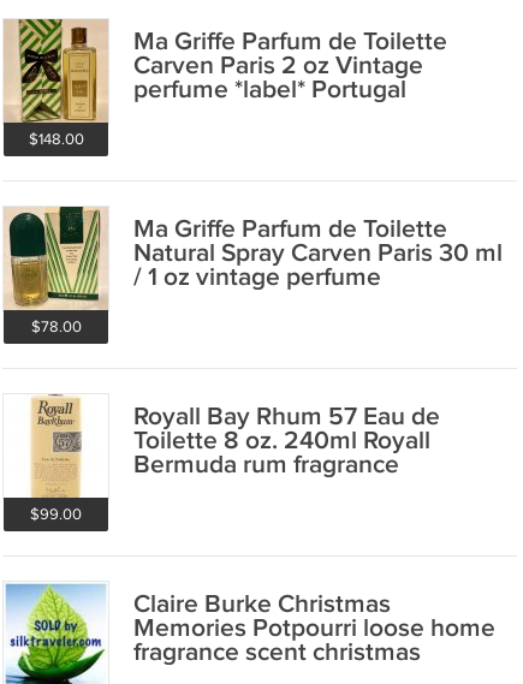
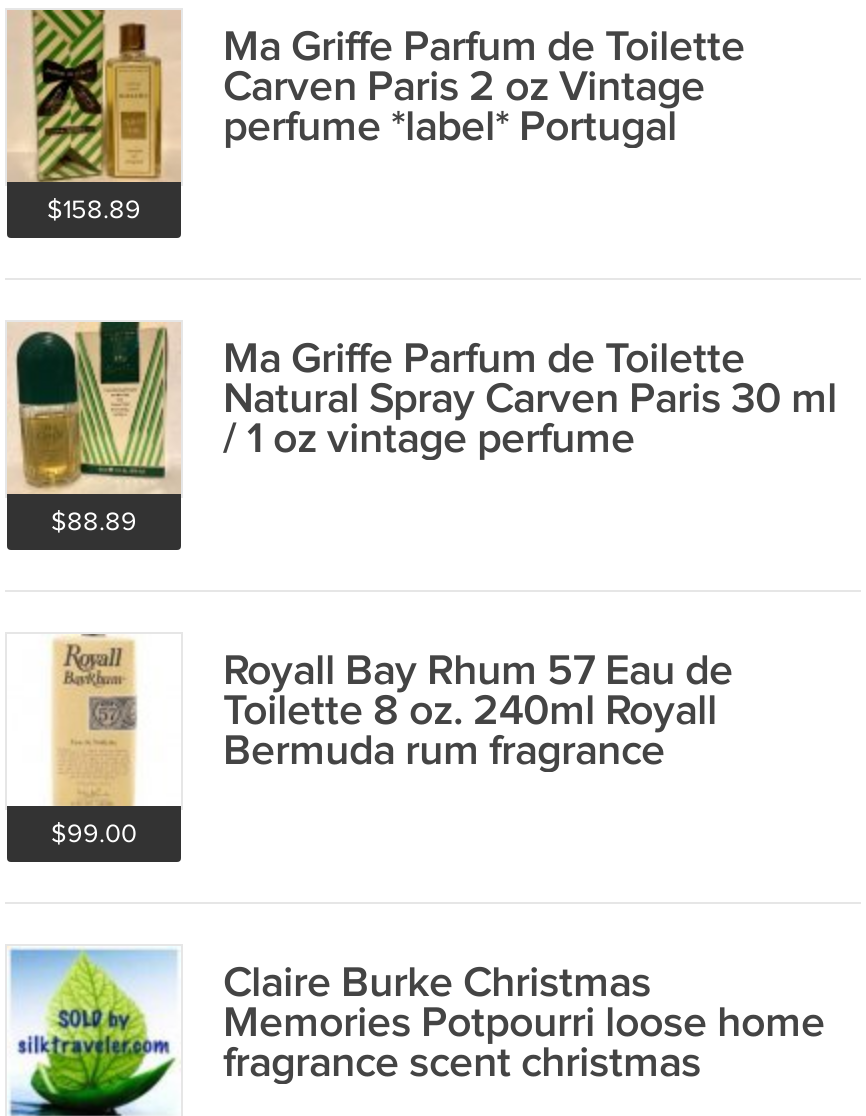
- $148.00
+ $158.89

- $78.00
+ $88.89
